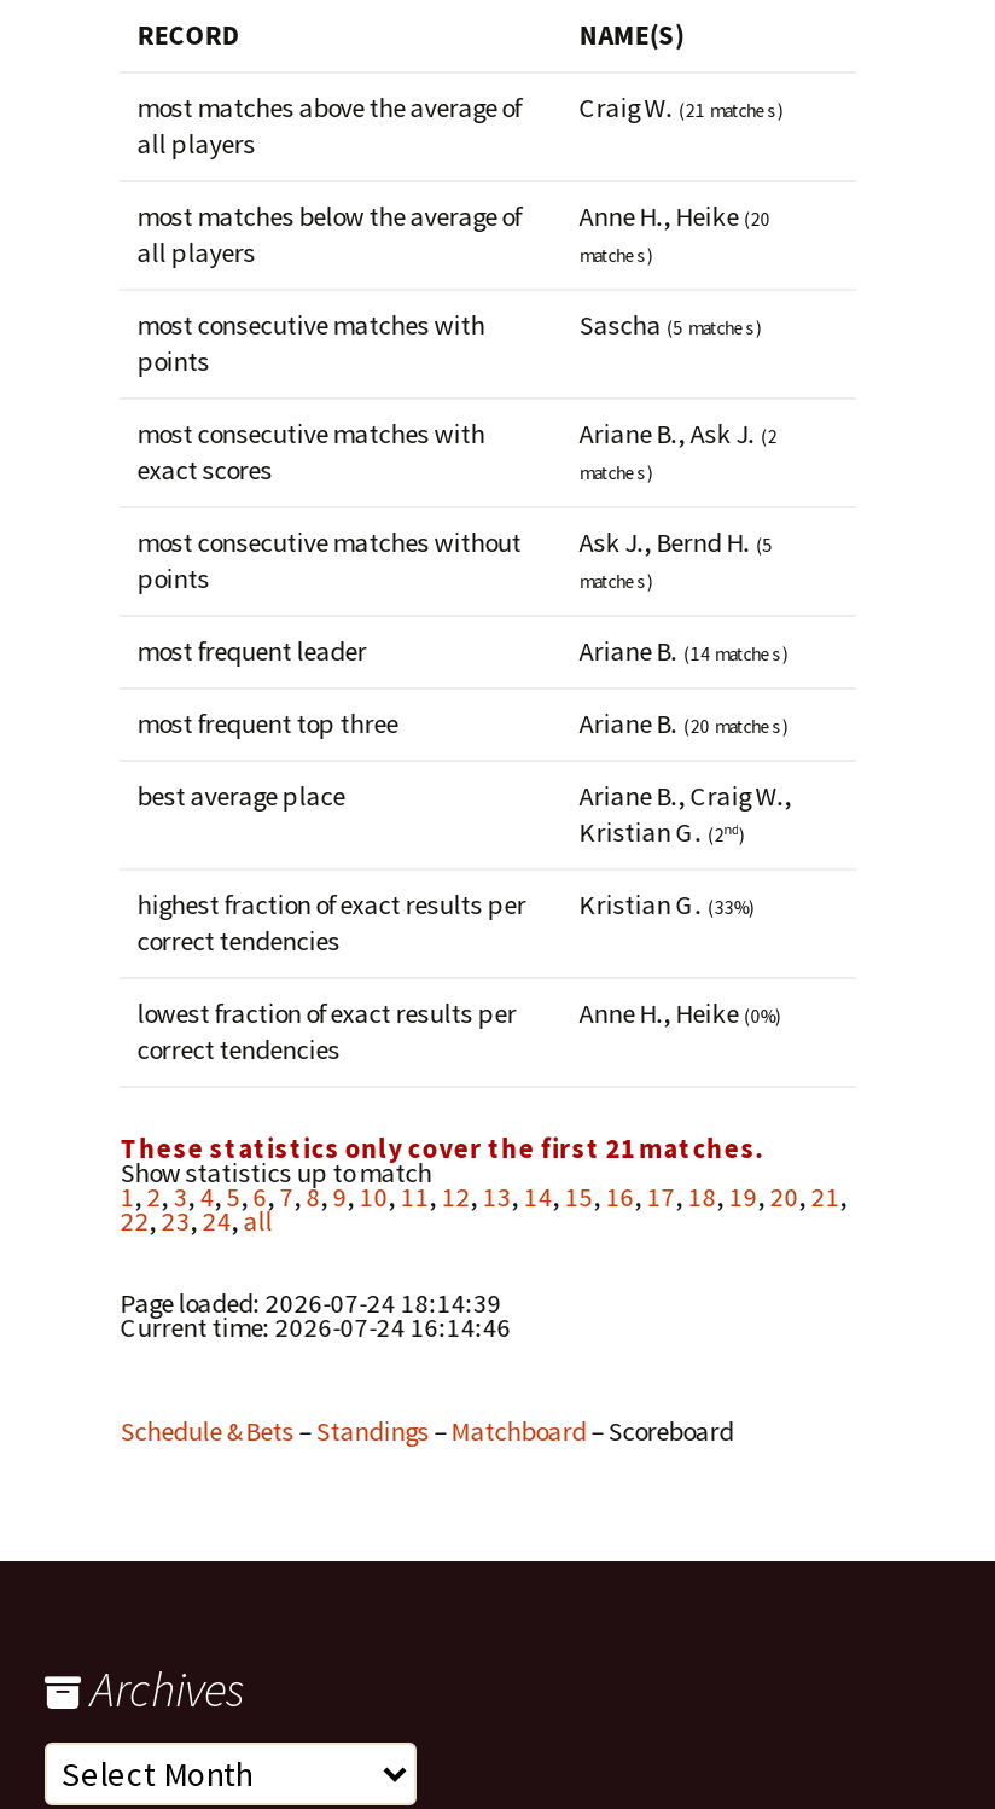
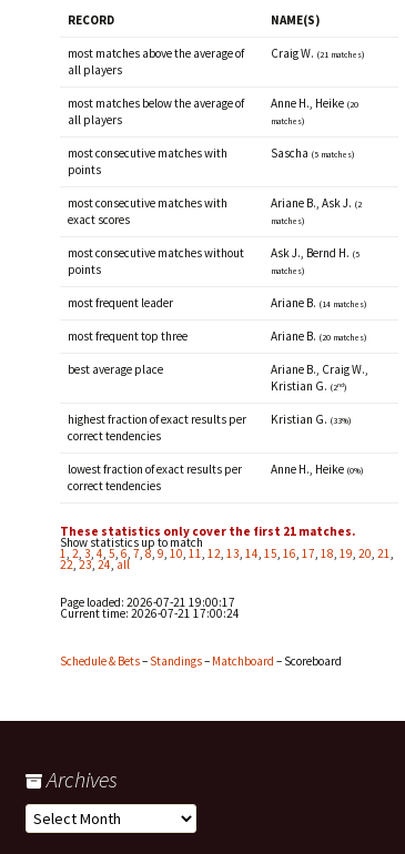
- Page loaded: 2026-07-24 18:14:39
+ Page loaded: 2026-07-21 19:00:17

- Current time:2026-07-24 16:14:46
+ Current time:2026-07-21 17:00:24
